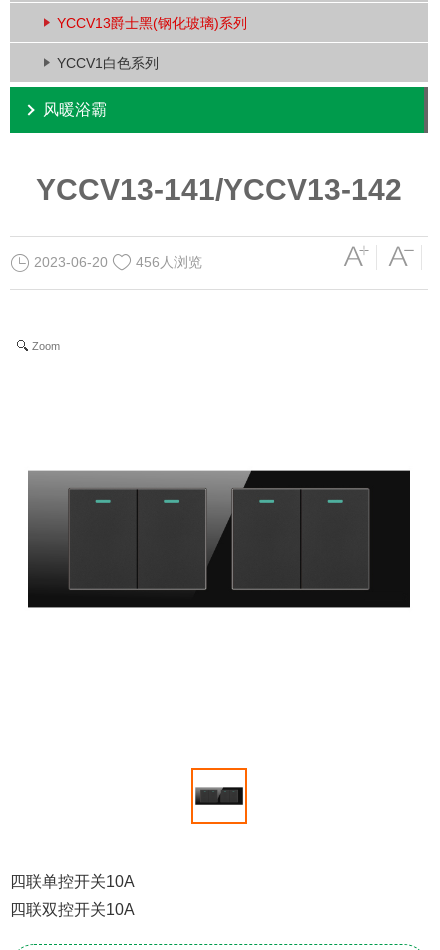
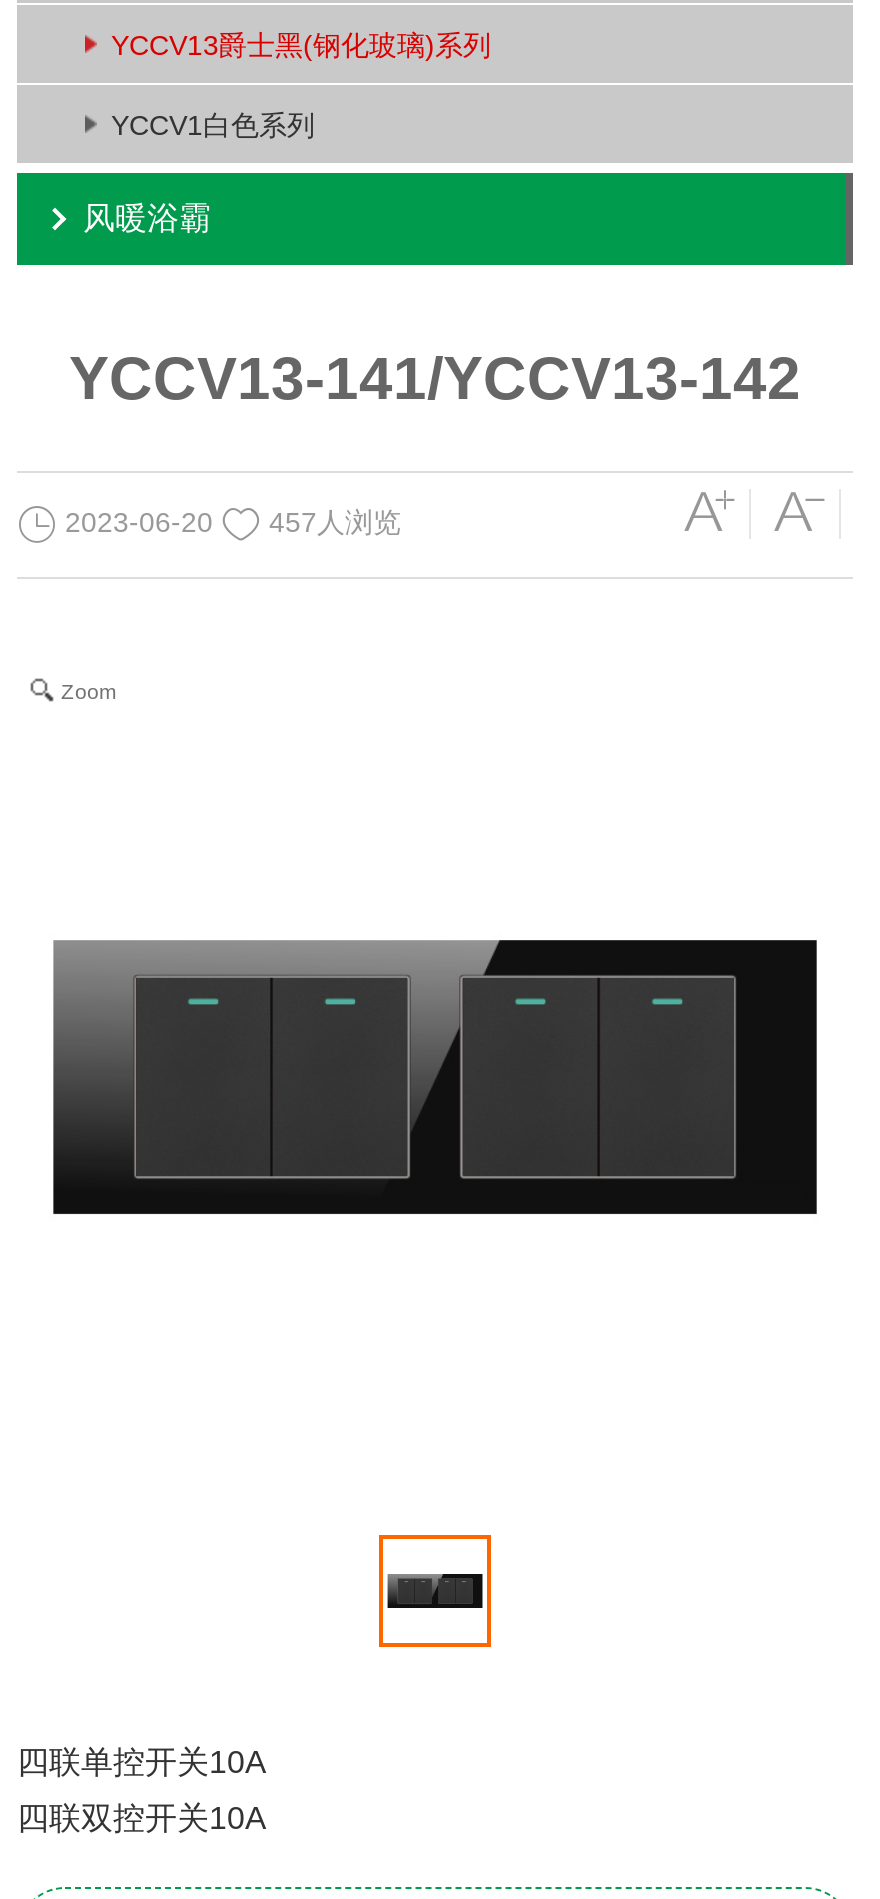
- 2023-06-20 456人浏览
+ 2023-06-20 457人浏览
